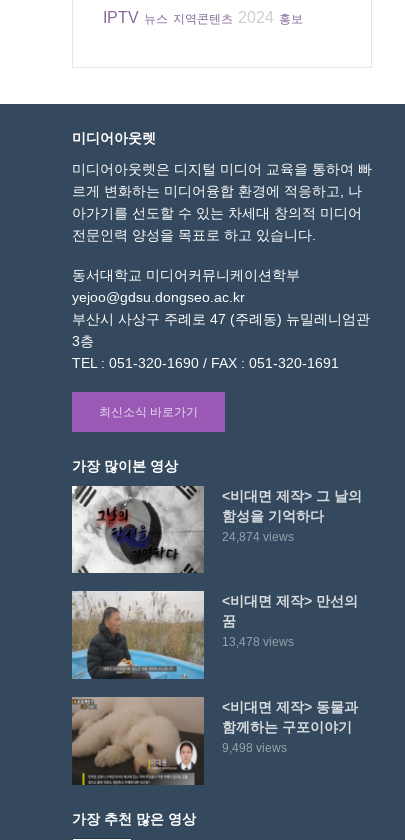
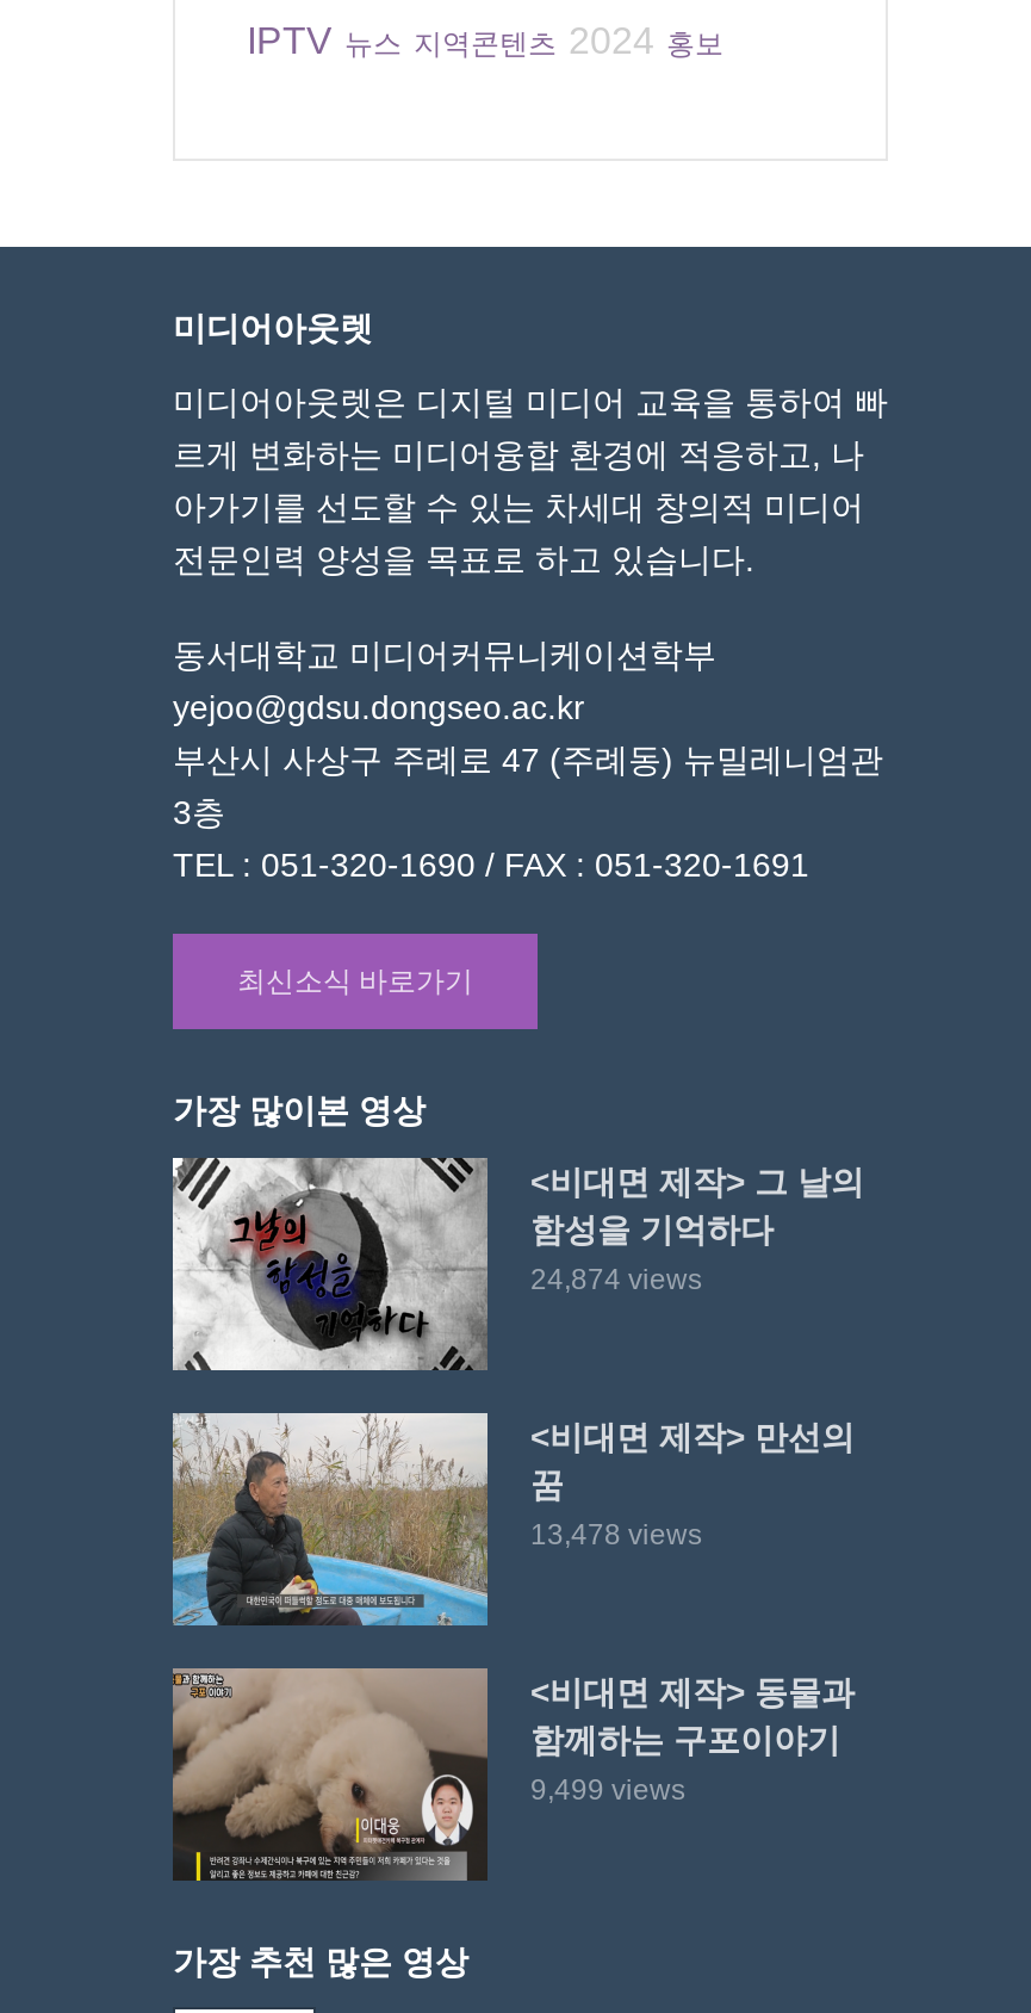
- 9,498 views
+ 9,499 views
